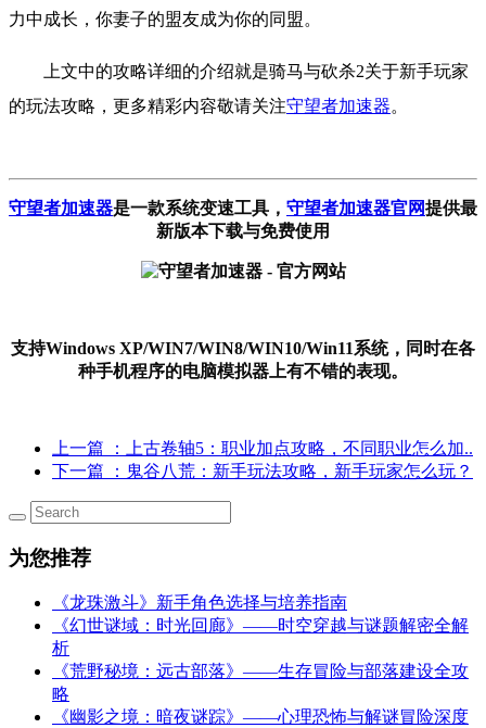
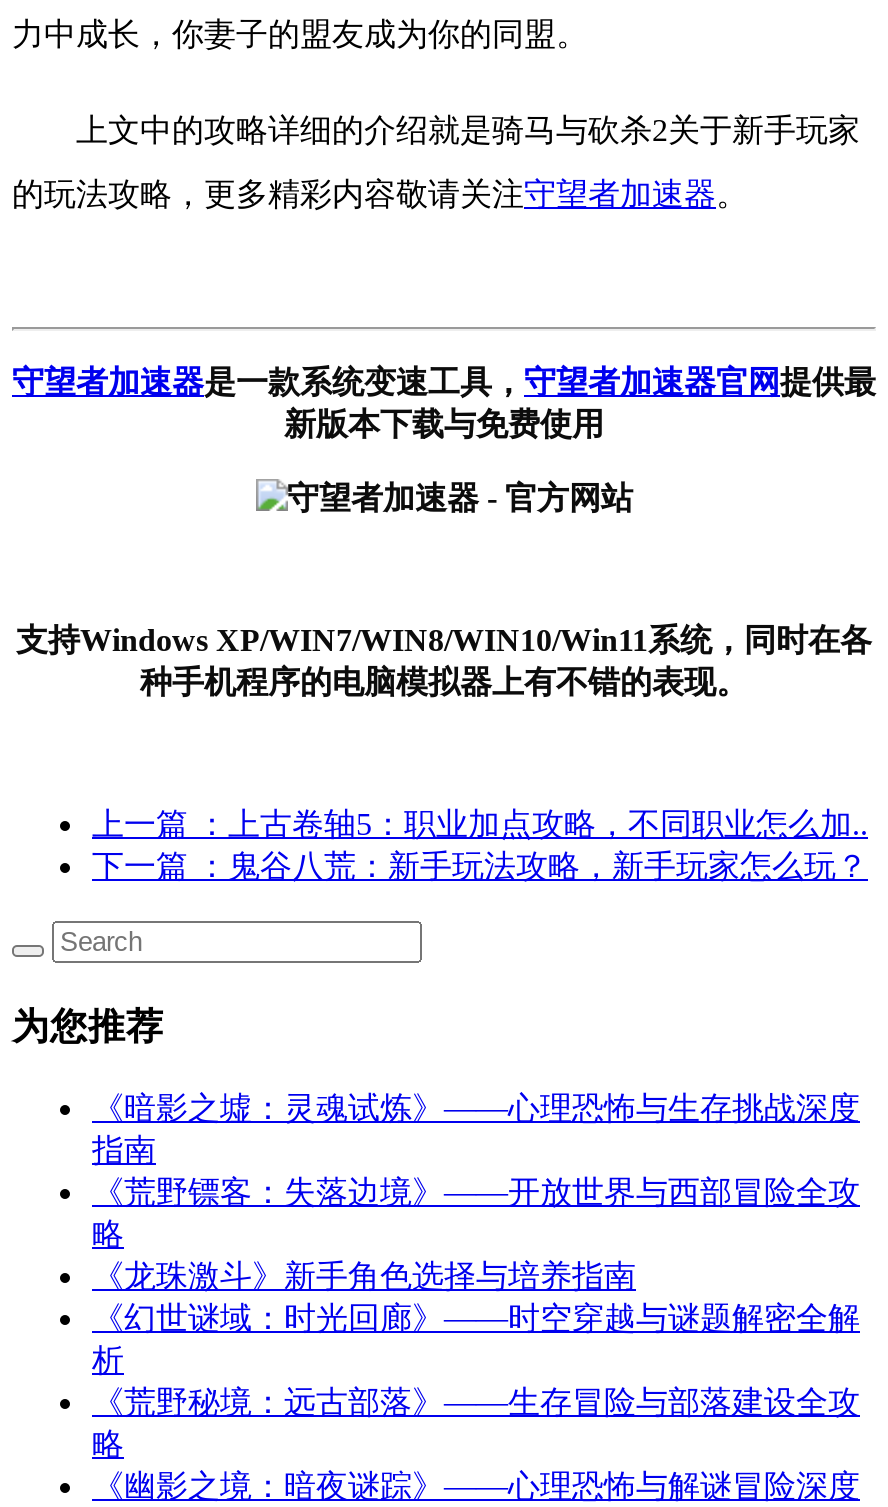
+ 《暗影之墟：灵魂试炼》——心理恐怖与生存挑战深度
+ 指南
+ 《荒野镖客：失落边境》——开放世界与西部冒险全攻
+ 略
